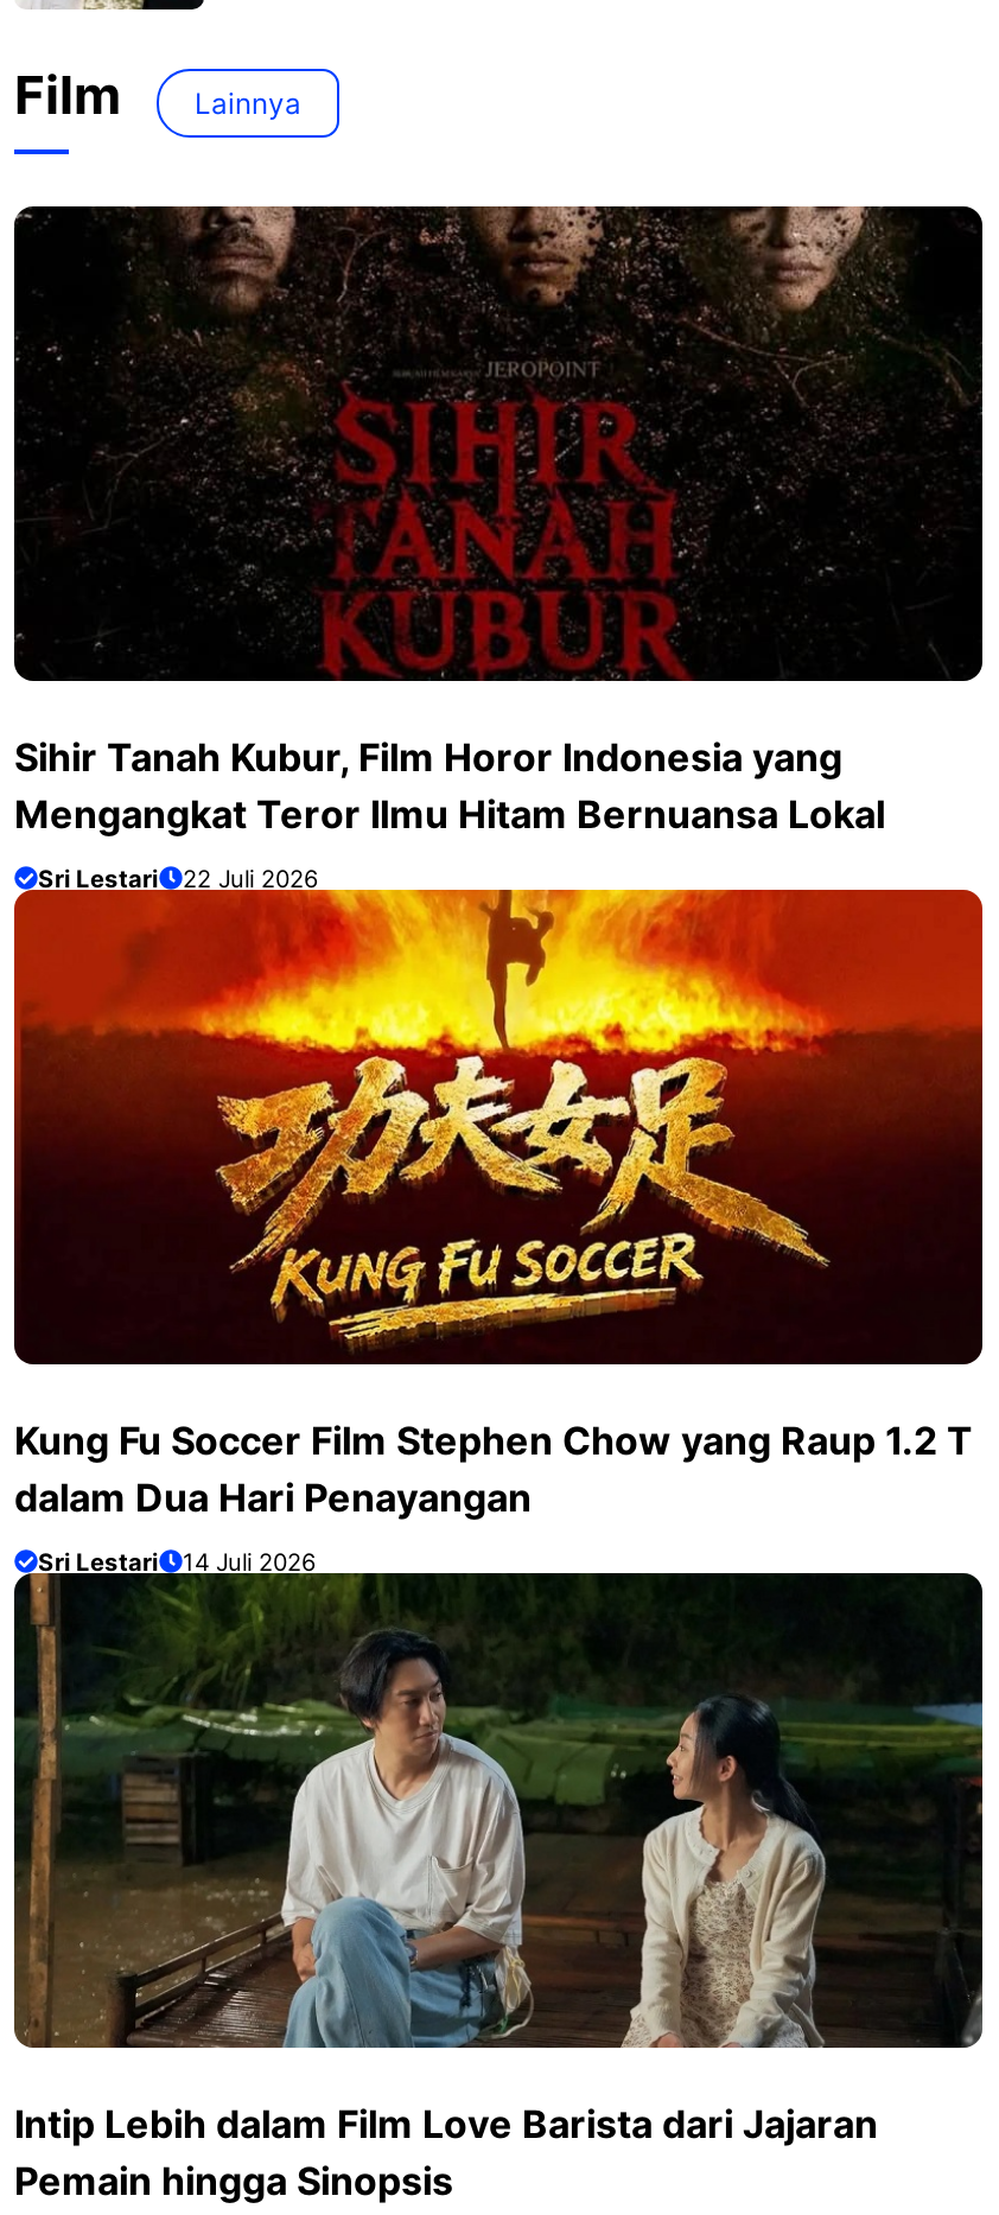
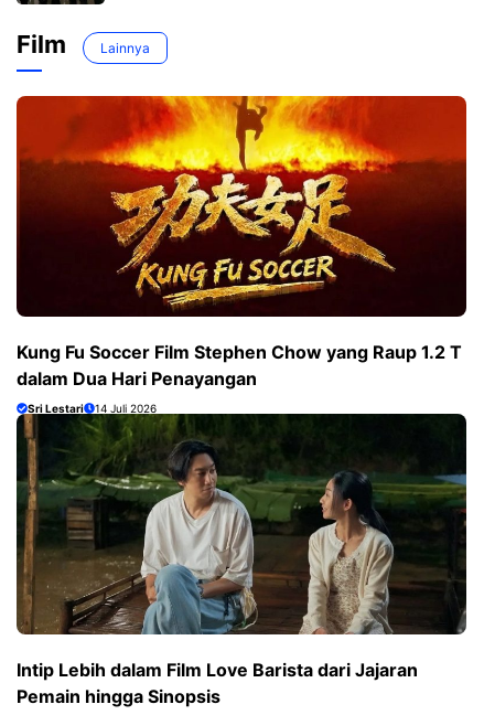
- [image]
- Sihir Tanah Kubur, Film Horor Indonesia yang
- Mengangkat Teror Ilmu Hitam Bernuansa Lokal
- Sri Lestari
- 22 Juli 2026
